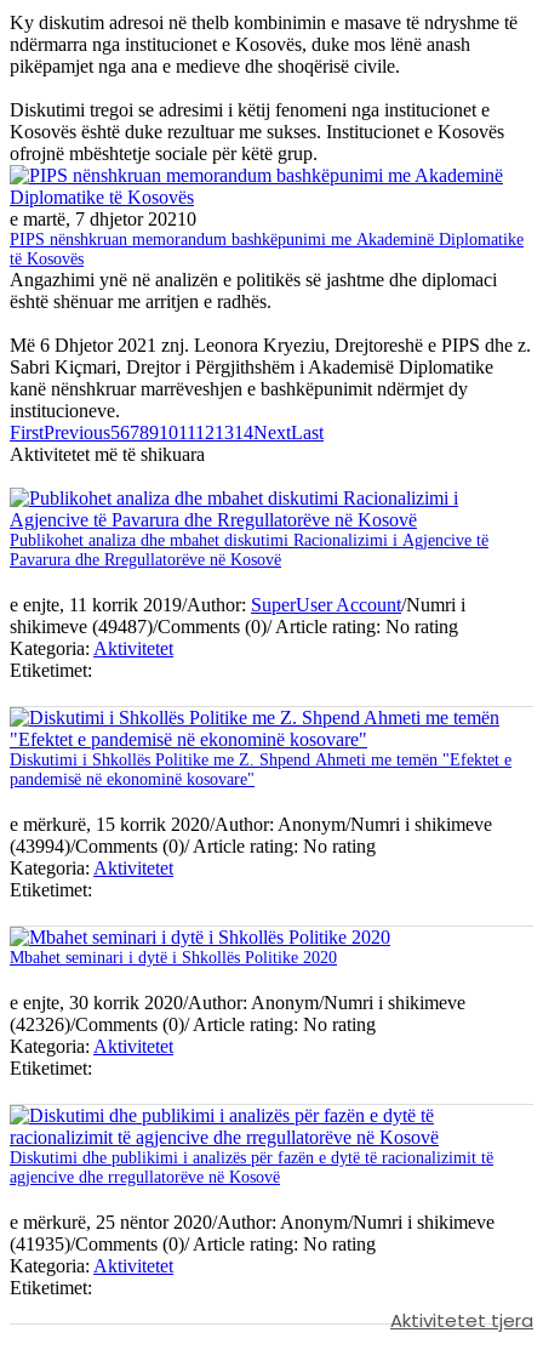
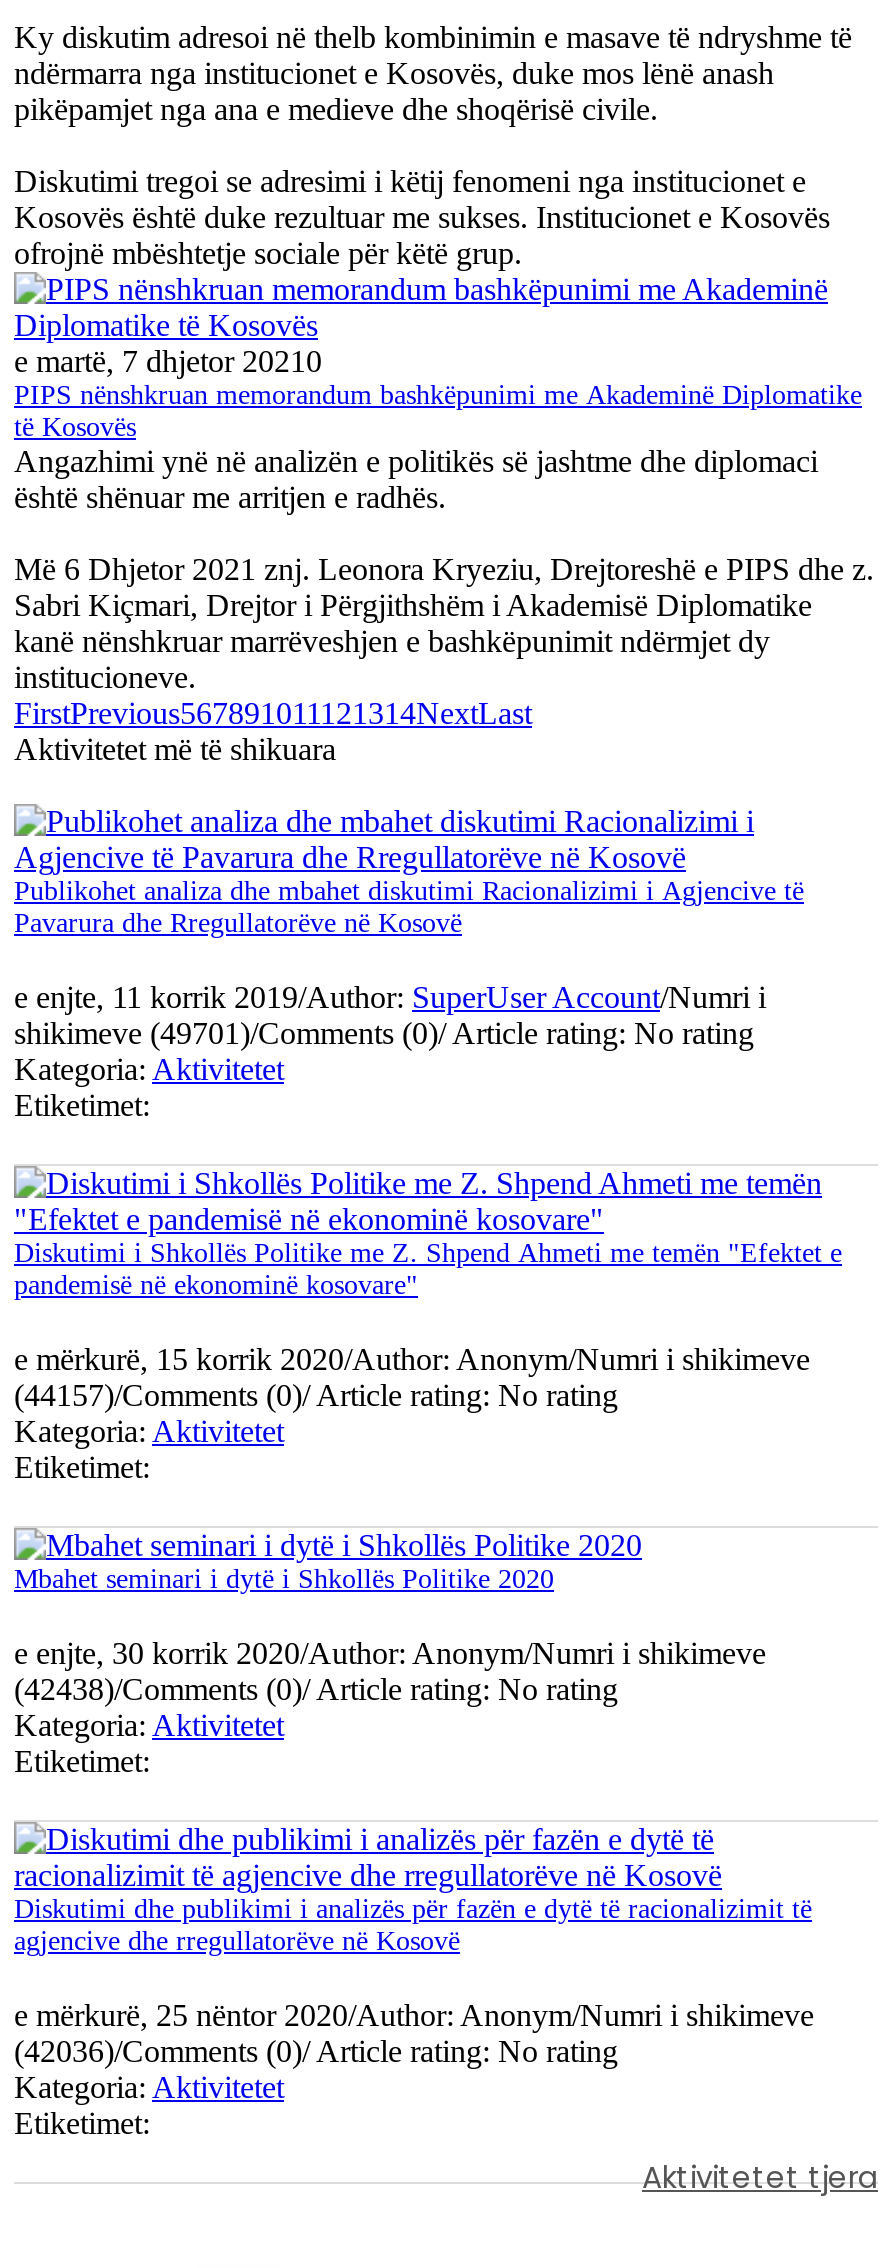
- shikimeve (49487)/Comments (0)/Article rating: No rating
+ shikimeve (49701)/Comments (0)/Article rating: No rating

- (43994)/Comments (0)/ Article rating: No rating
+ (44157)/Comments (0)/ Article rating: No rating

- (42326)/Comments (0)/ Article rating: No rating
+ (42438)/Comments (0)/ Article rating: No rating

- (41935)/Comments (0)/ Article rating: No rating
+ (42036)/Comments (0)/ Article rating: No rating
